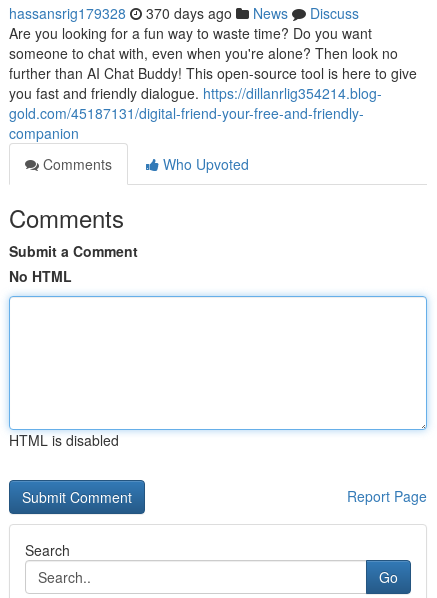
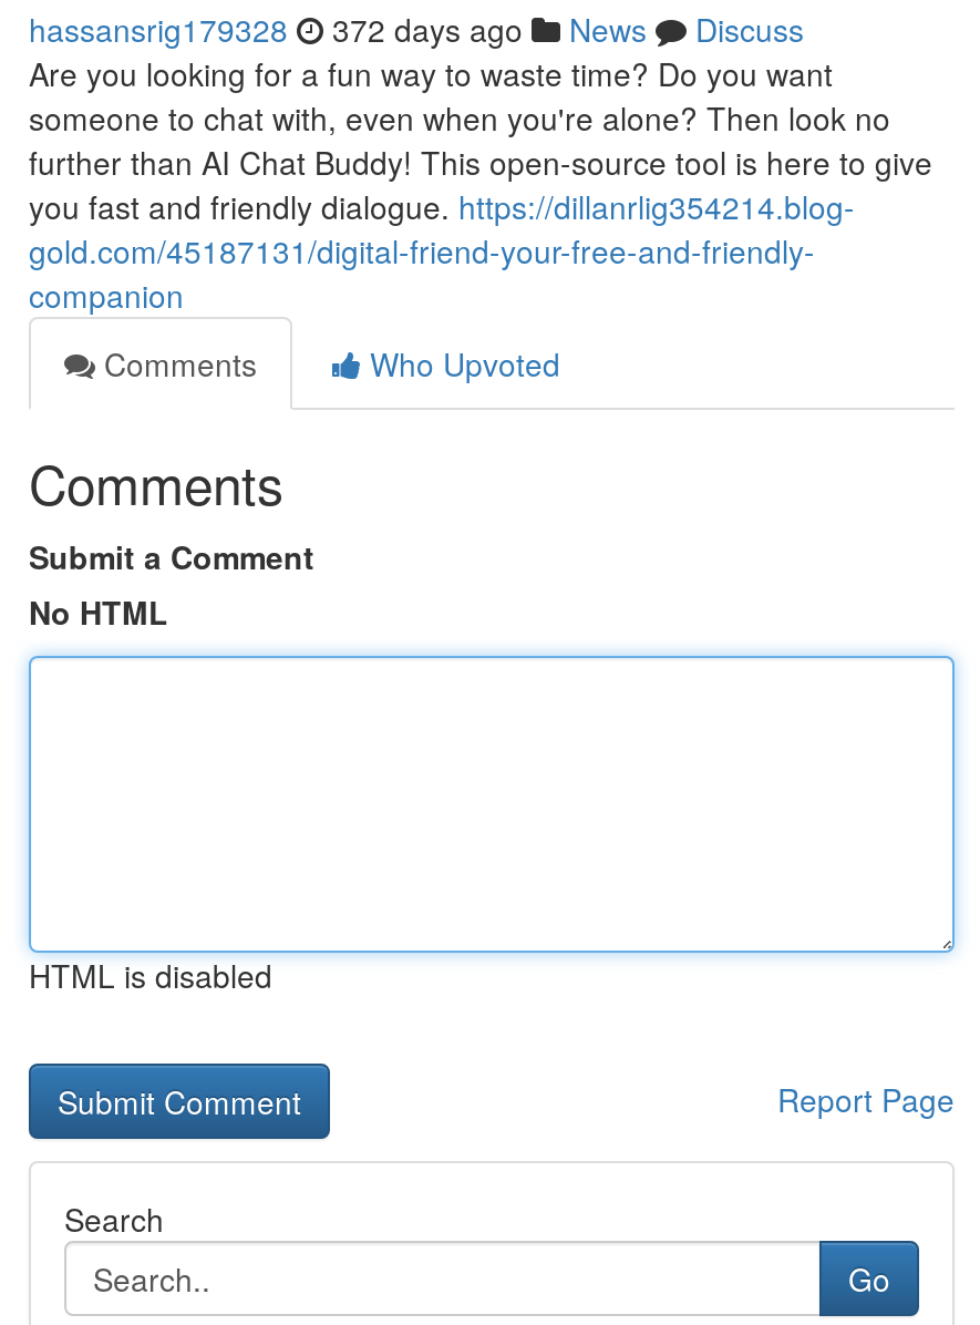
- hassansrig179328 370 days ago News Discuss
+ hassansrig179328 372 days ago News Discuss
